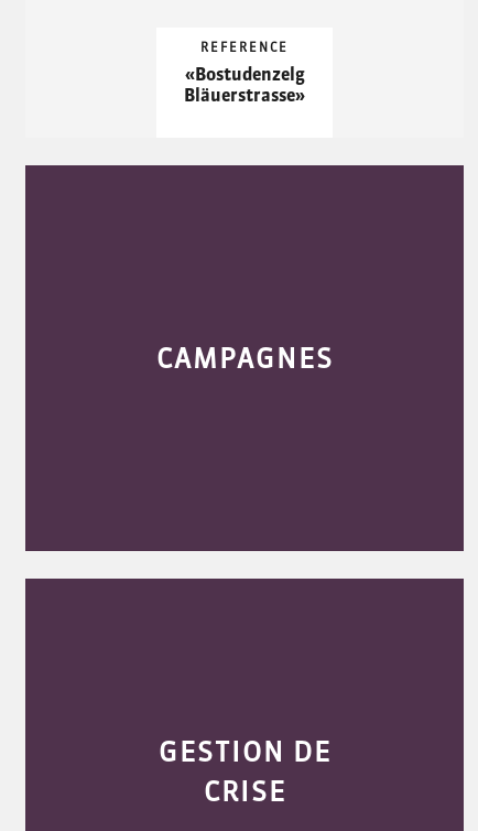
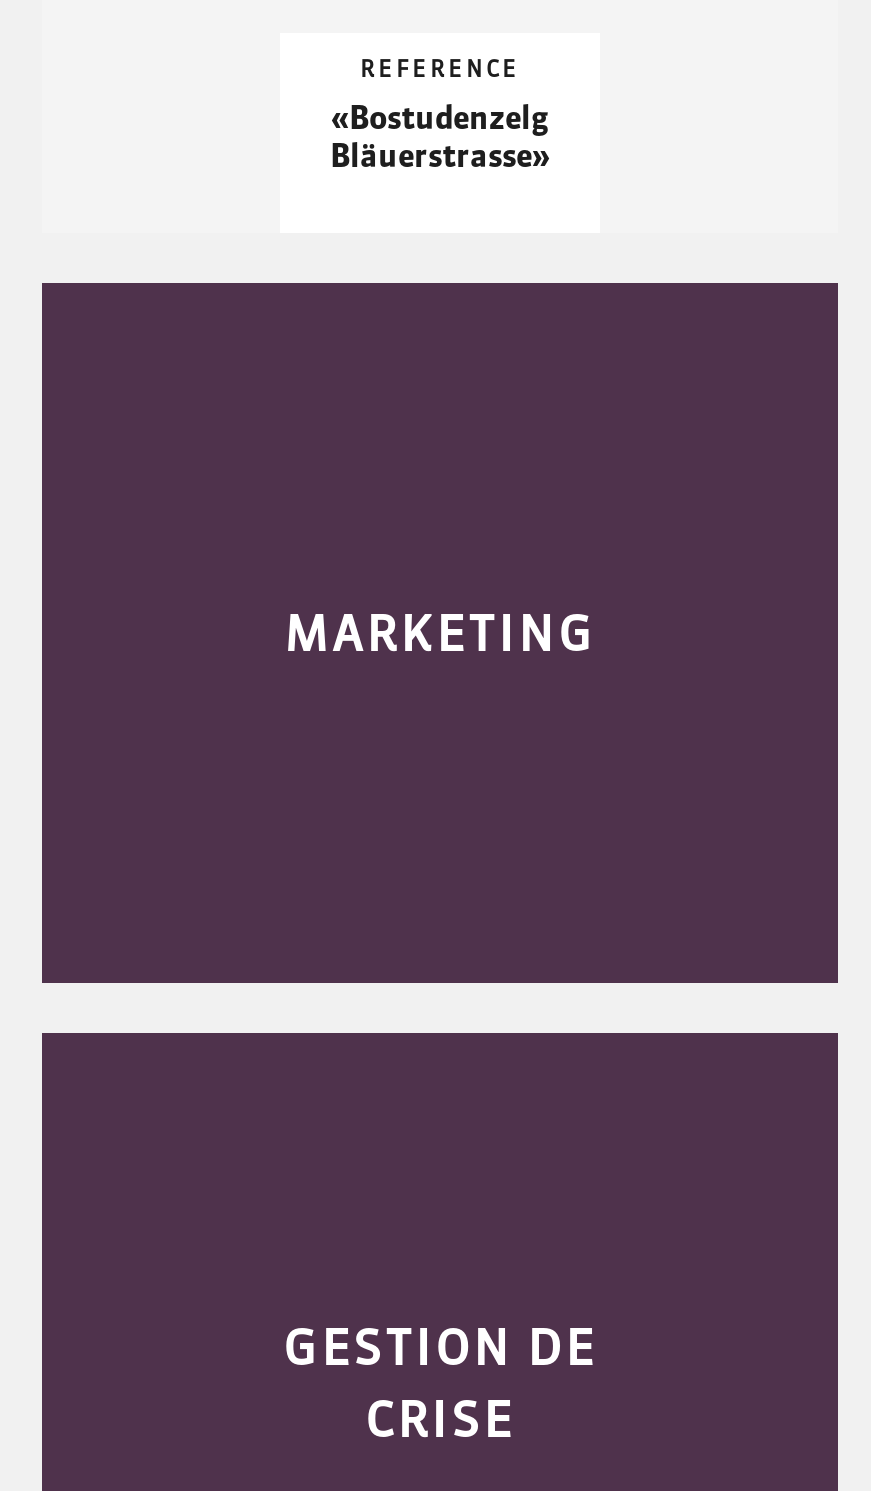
- CAMPAGNES
+ MARKETING
